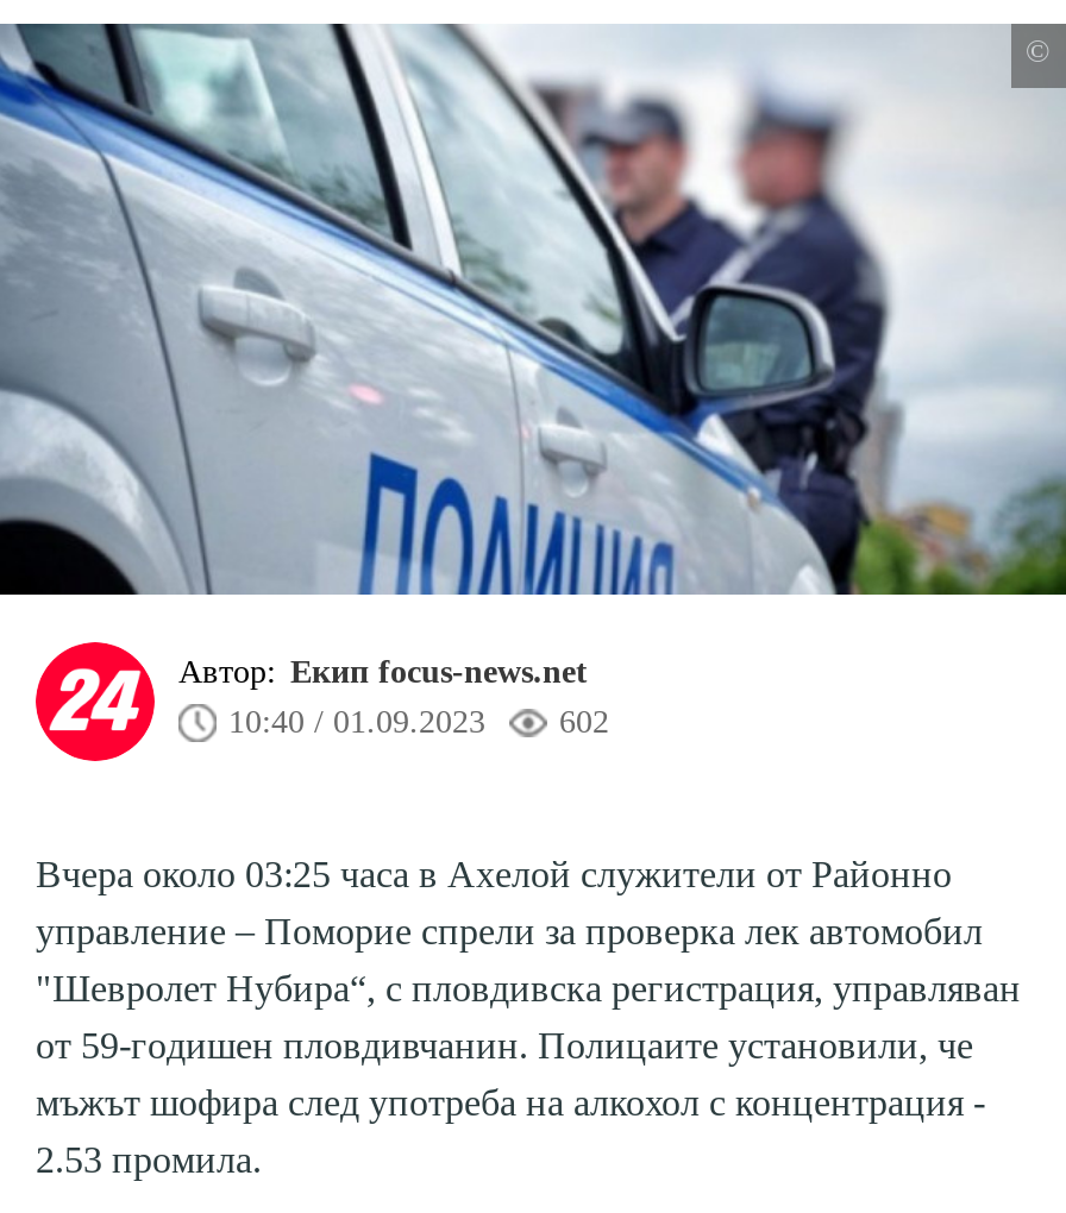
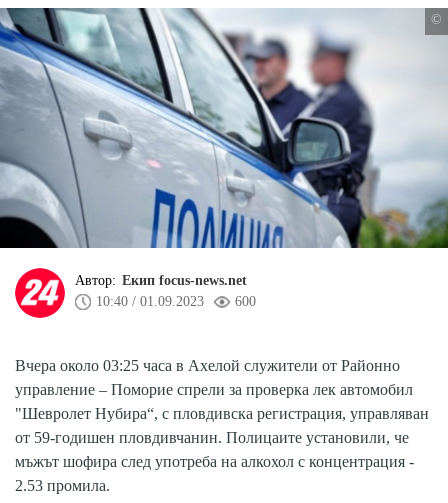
- 602
+ 600
